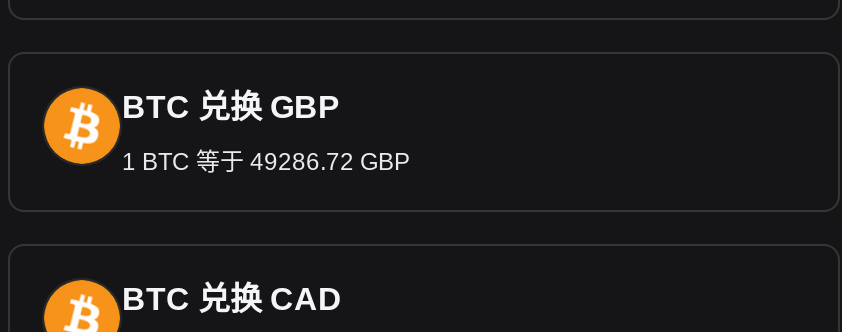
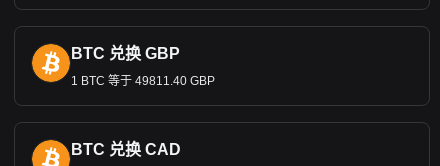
- 1 BTC 等于 49286.72 GBP
+ 1 BTC 等于 49811.40 GBP
